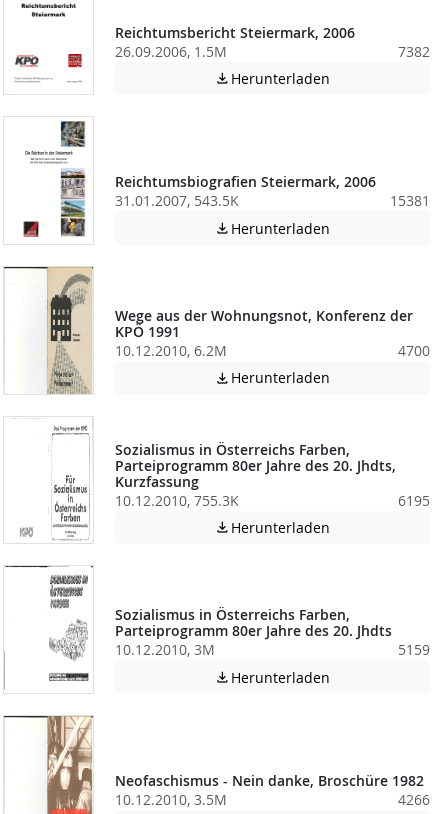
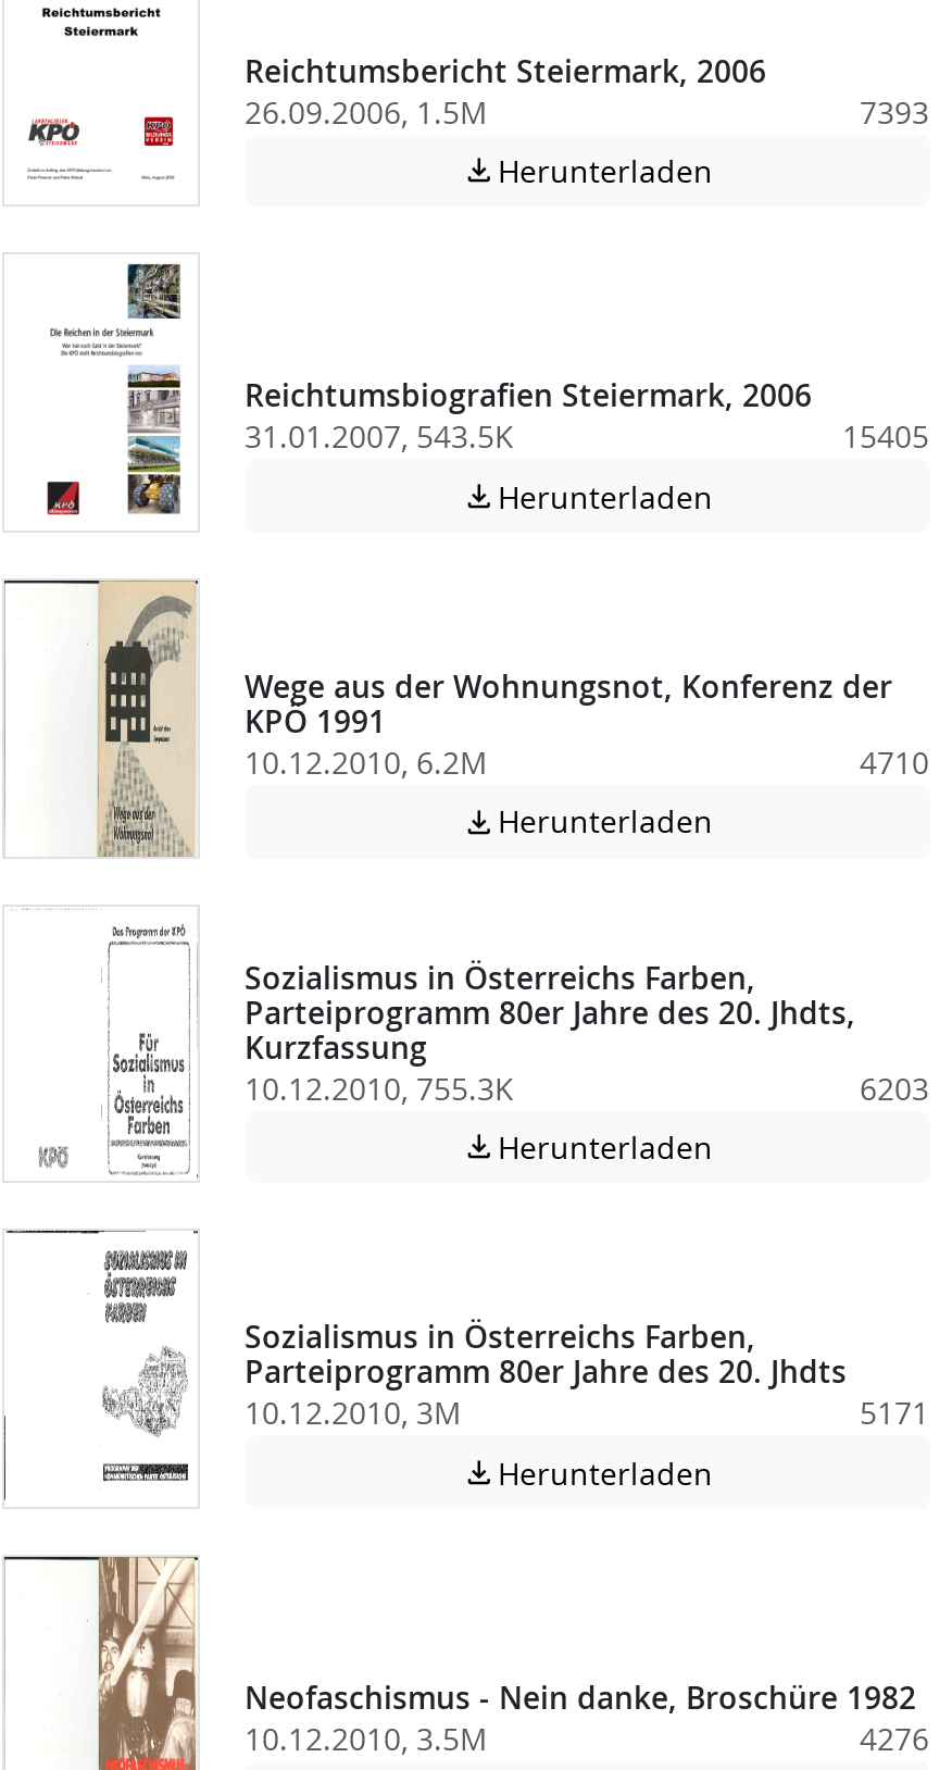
- 7382
+ 7393

- 15381
+ 15405

- 4700
+ 4710

- 6195
+ 6203

- 5159
+ 5171

- 4266
+ 4276
